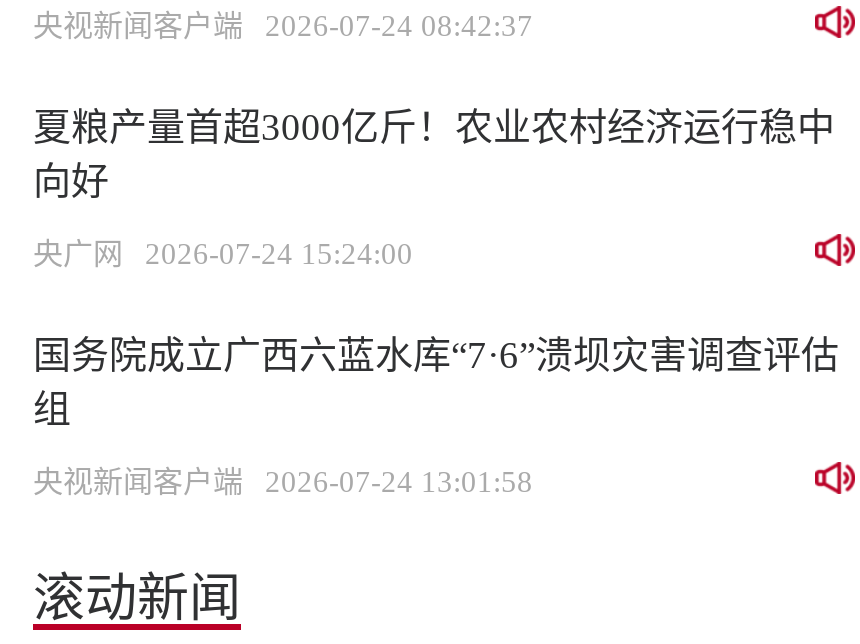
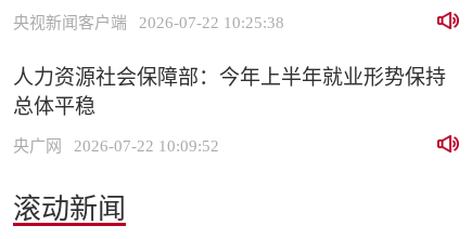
- 央视新闻客户端 2026-07-24 08:42:37
+ 央视新闻客户端 2026-07-22 10:25:38

- 夏粮产量首超3000亿斤！农业农村经济运行稳中
- 向好
+ 人力资源社会保障部：今年上半年就业形势保持
+ 总体平稳

- 2026-07-24 15:24:00
- 国务院成立广西六蓝水库“7·6”溃坝灾害调查评估
- 组
- 央视新闻客户端
- 2026-07-24 13:01:58
+ 2026-07-22 10:09:52
